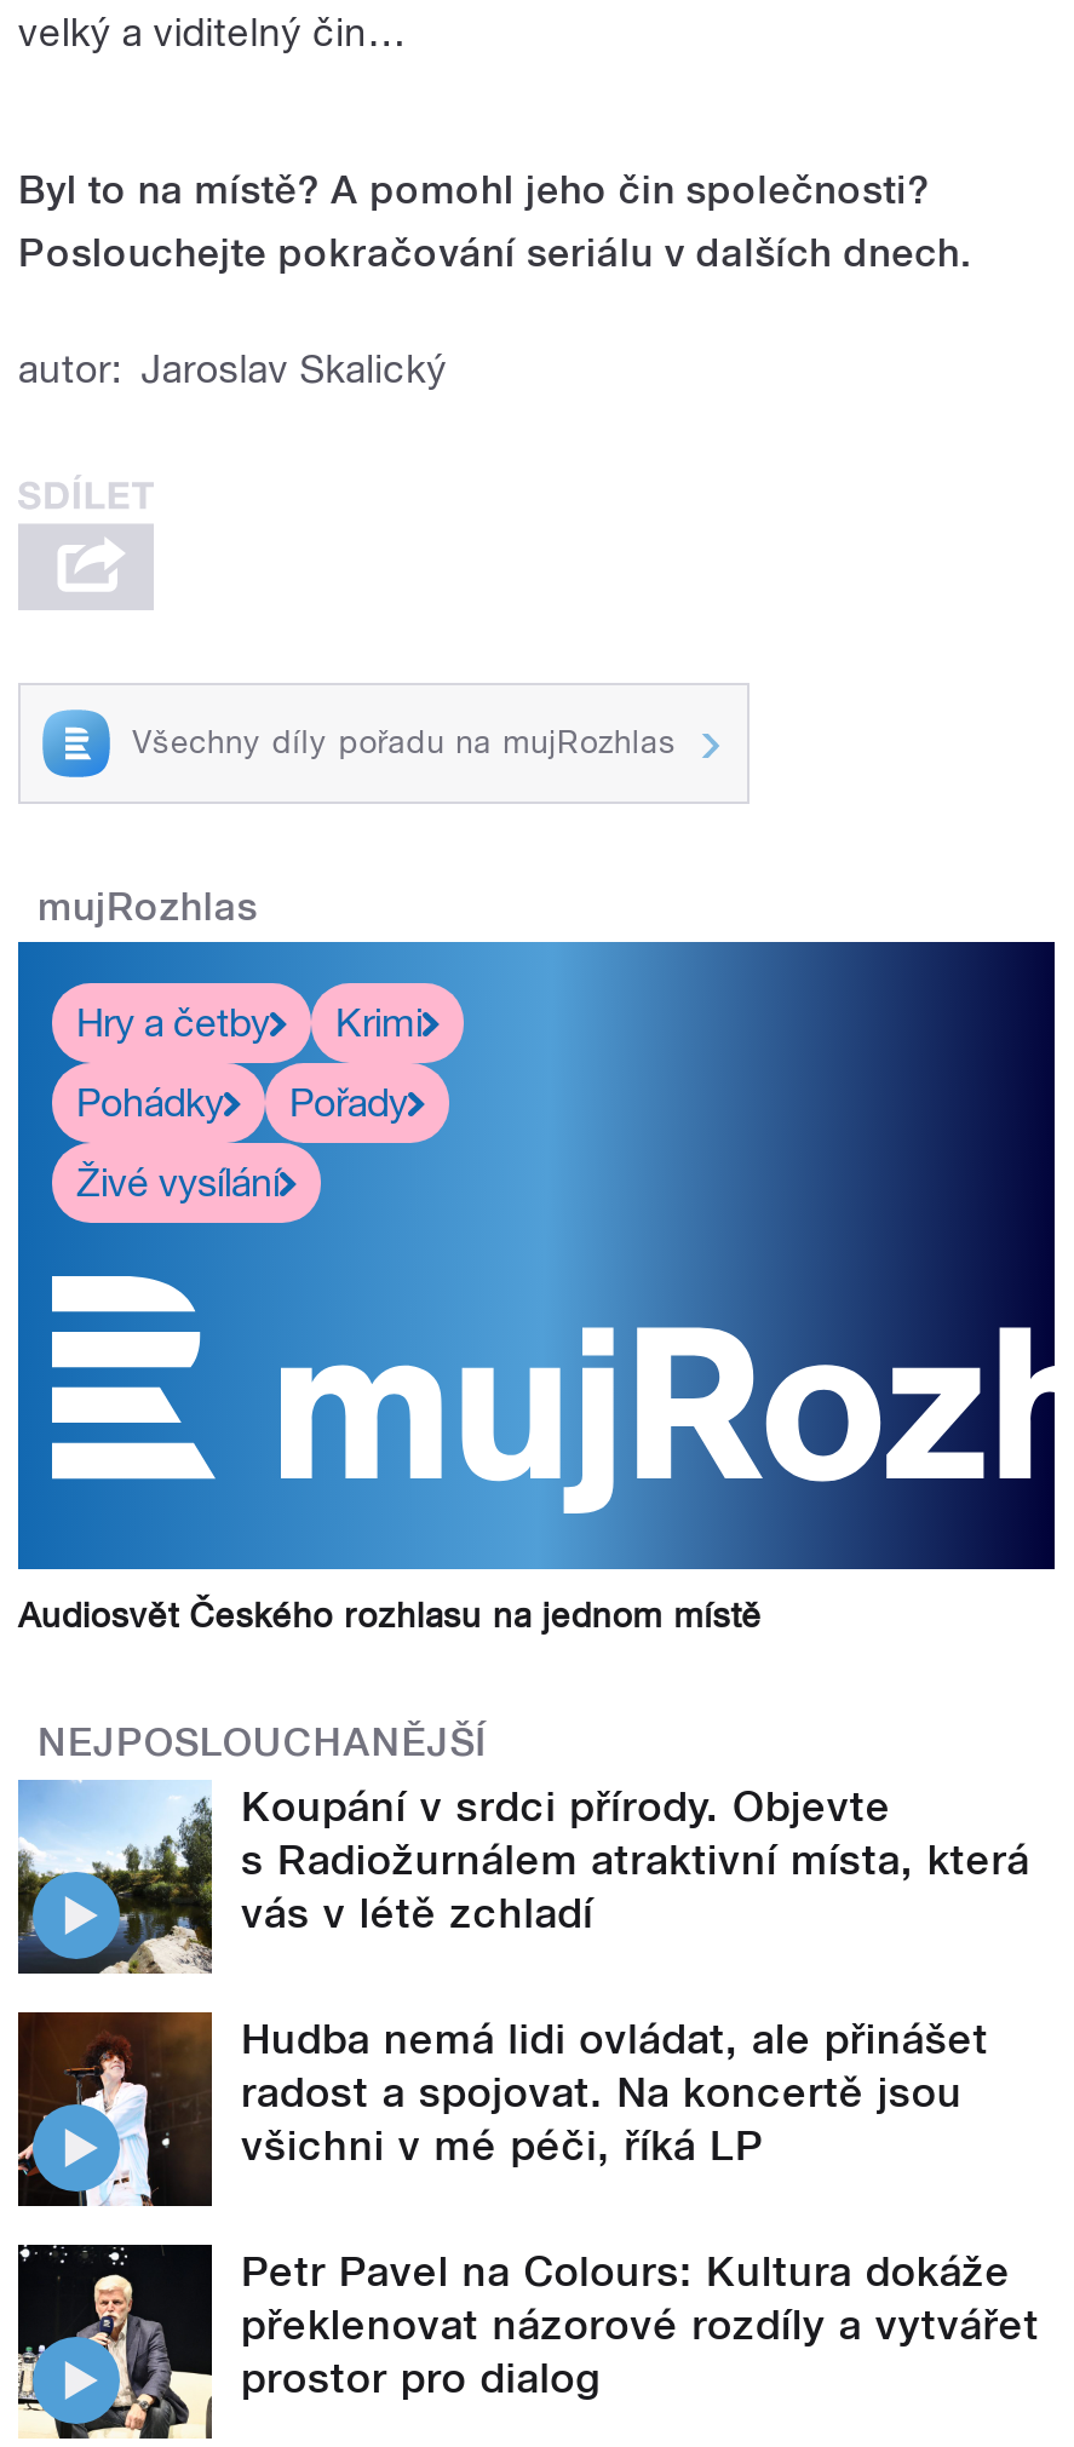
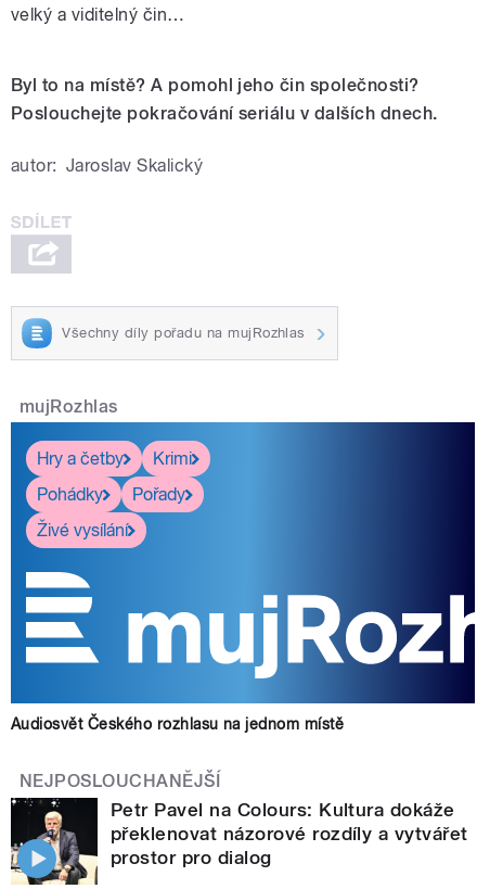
- [image]
- Koupání v srdci přírody. Objevte
- s Radiožurnálem atraktivní místa, která
- vás v létě zchladí
- Hudba nemá lidi ovládat, ale přinášet
- radost a spojovat. Na koncertě jsou
- všichni v mé péči, říká LP

- [image]
